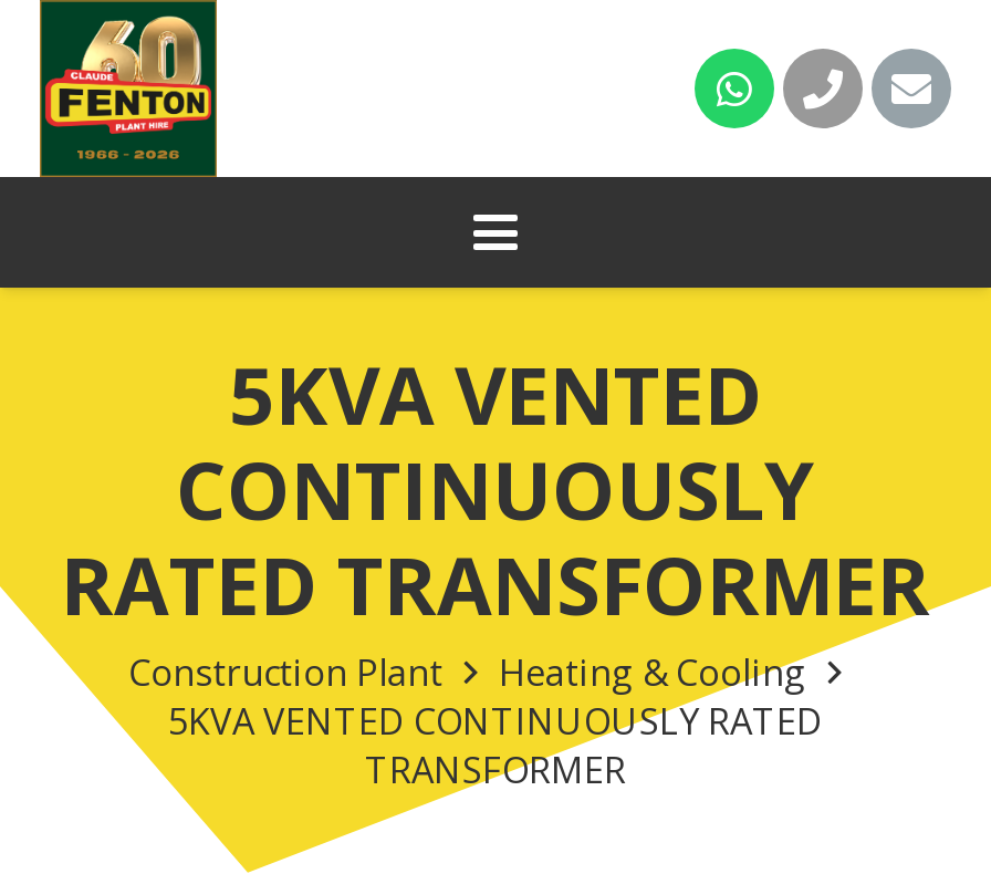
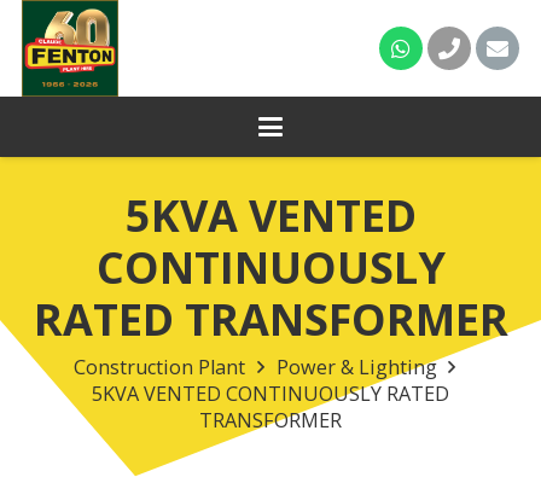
- Heating & Cooling
+ Power & Lighting
